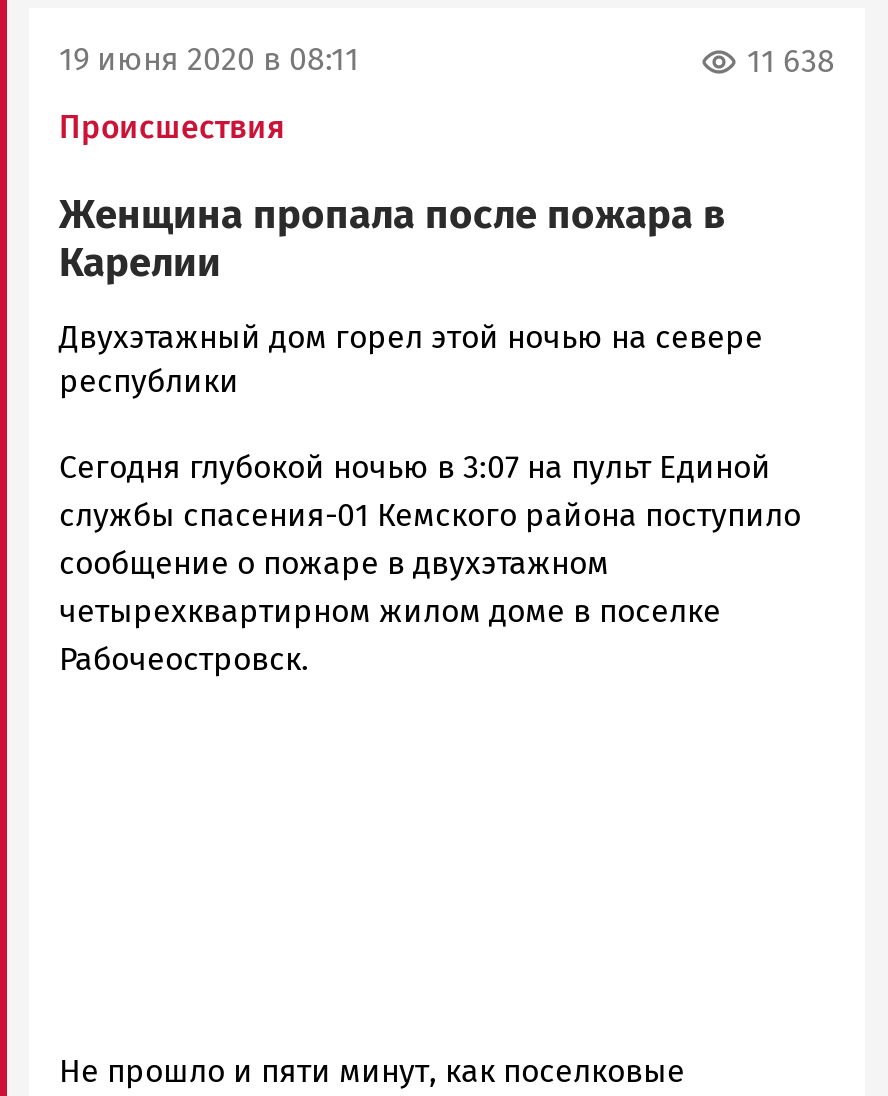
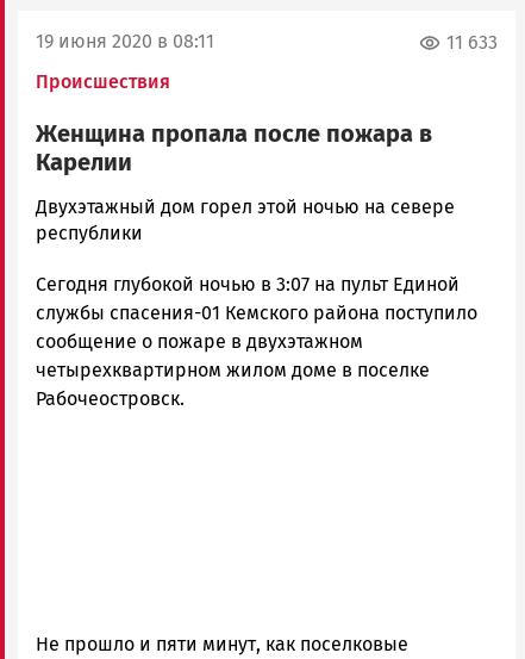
- 11 638
+ 11 633
